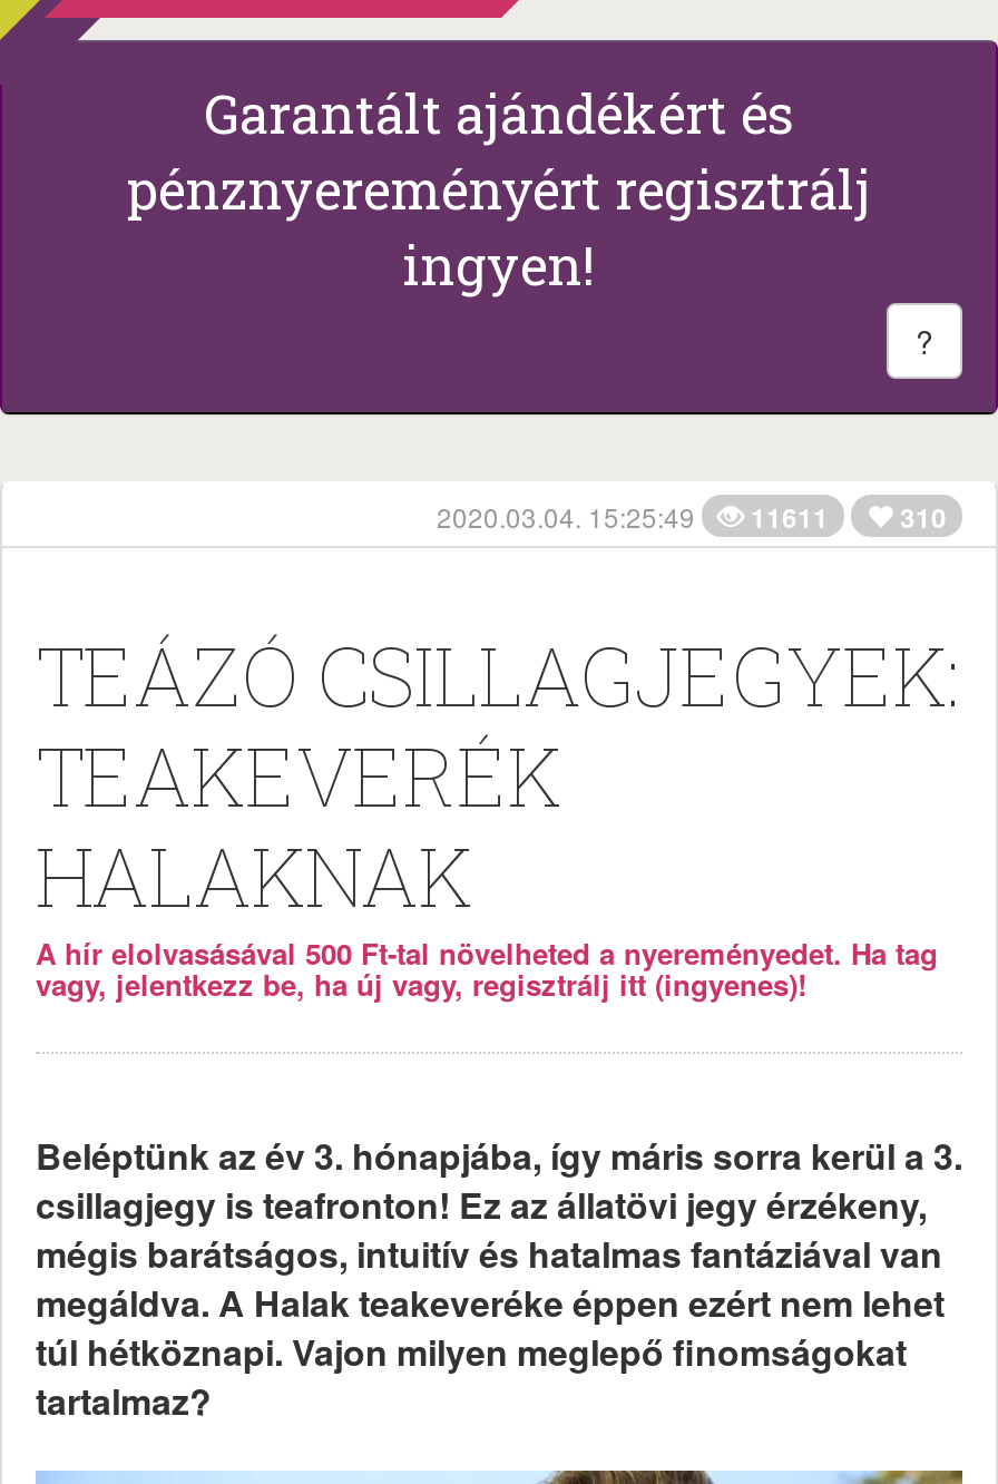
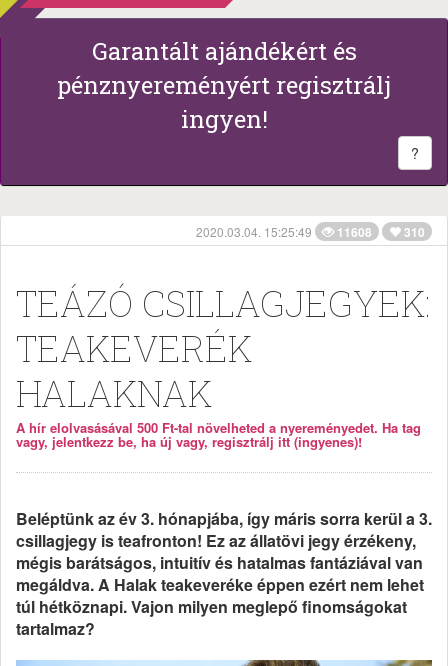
- 2020.03.04. 15:25:49 11611 310
+ 2020.03.04. 15:25:49 11608 310
